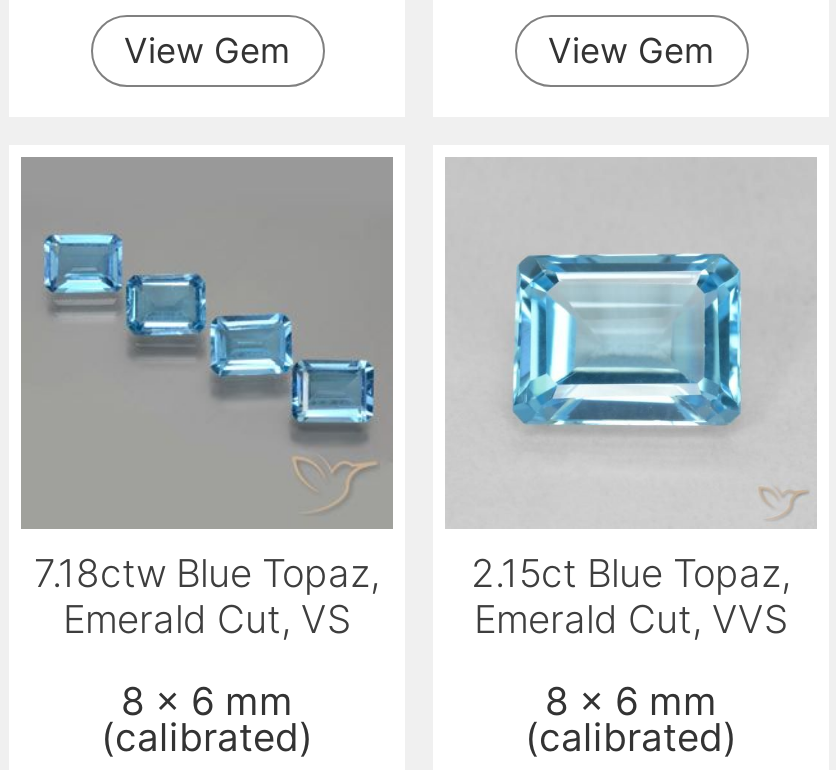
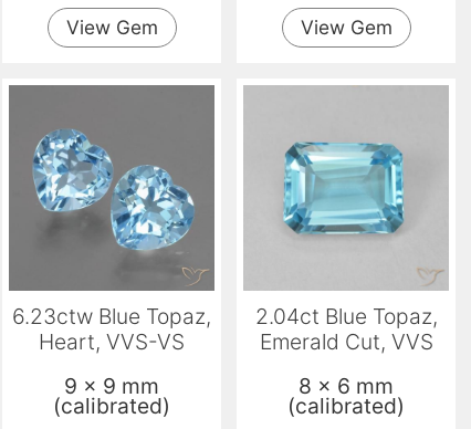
- [image]
- 7.18ctw Blue Topaz,
- Emerald Cut, VS
+ [image]
+ 6.23ctw Blue Topaz,
+ Heart, VVS-VS

- [image]
+ [image]

- 2.15ct Blue Topaz,
+ 2.04ct Blue Topaz,

- 8 x 6 mm
+ 9 x 9 mm
